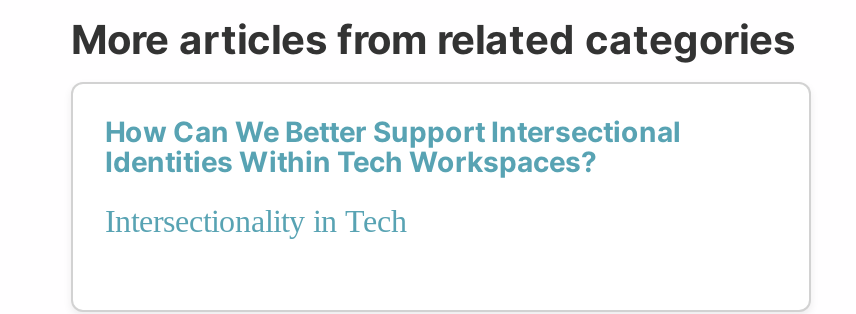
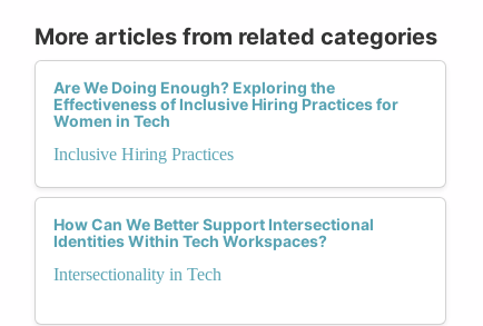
+ Are We Doing Enough? Exploring the
+ Effectiveness of Inclusive Hiring Practices for
+ Women in Tech
+ Inclusive Hiring Practices
